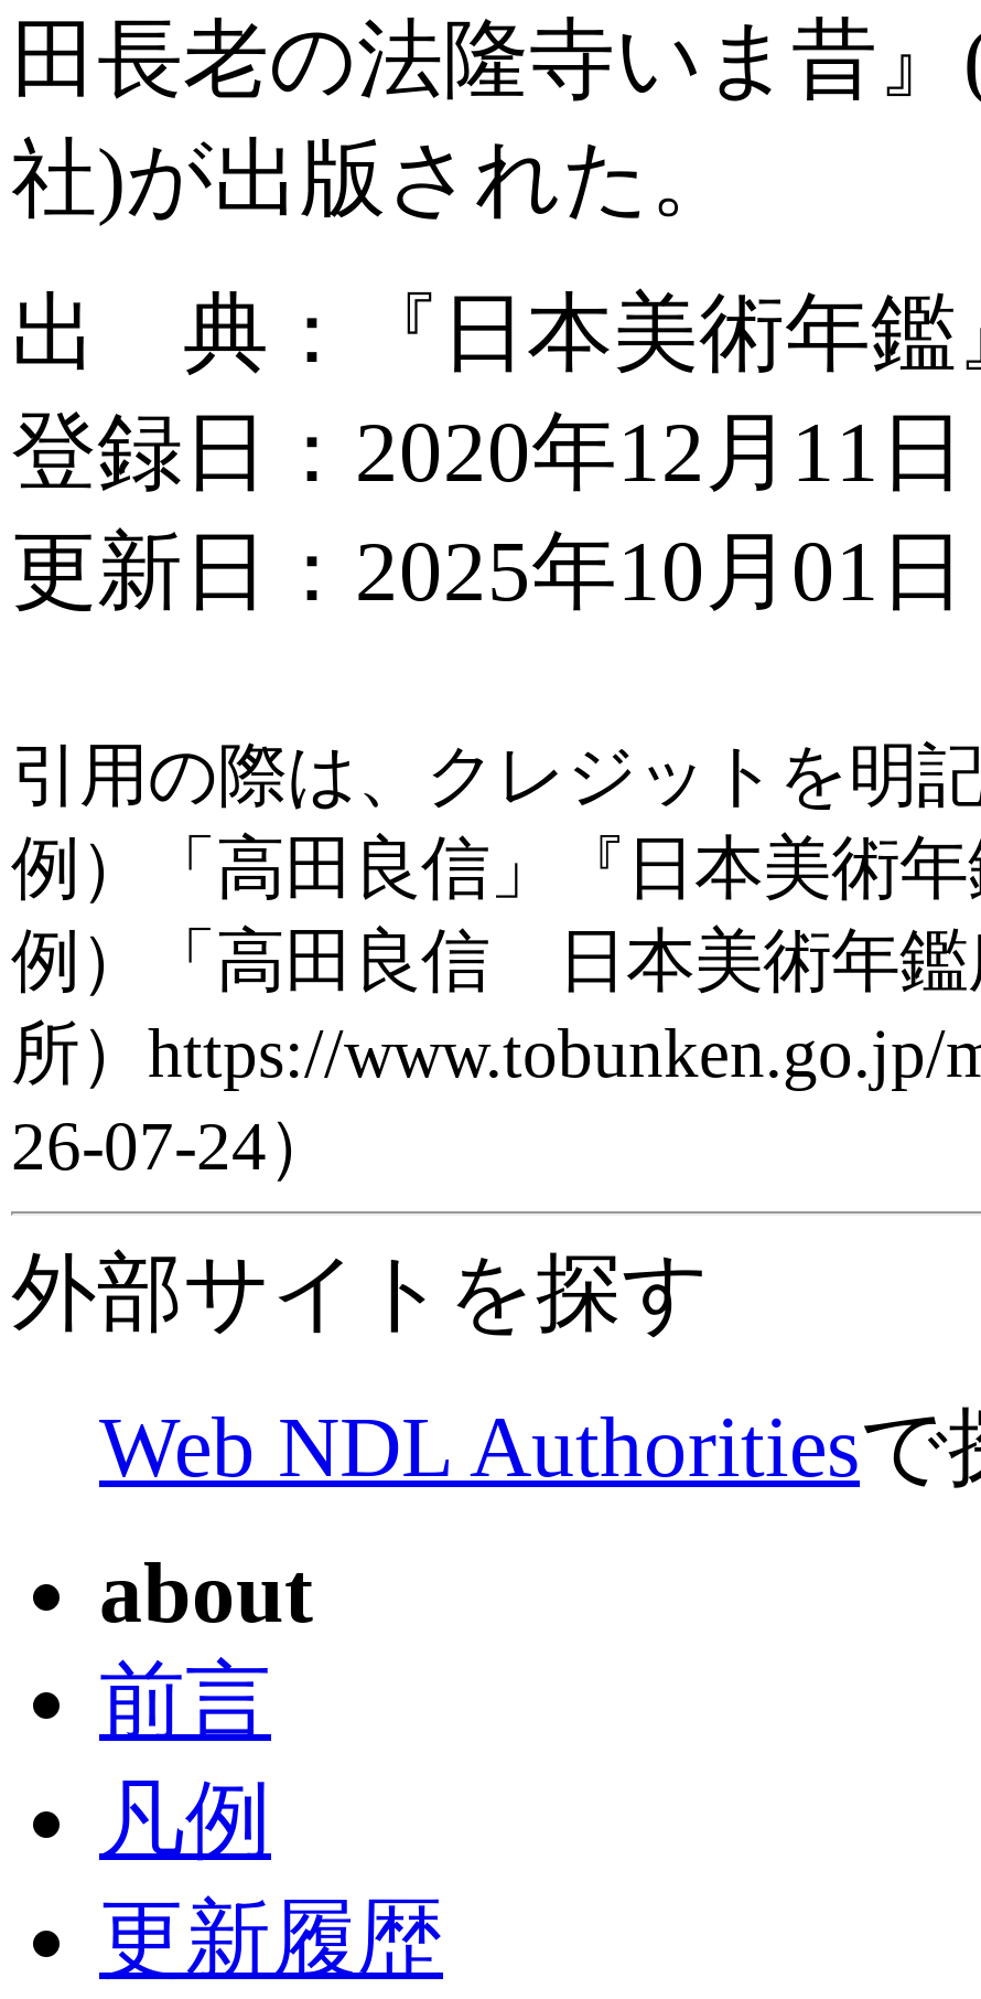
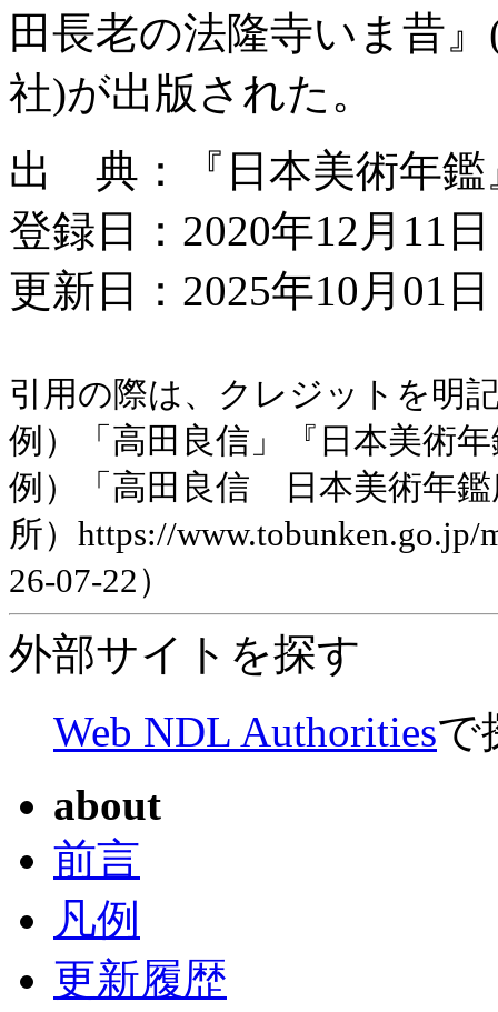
- 26-07-24）
+ 26-07-22）
